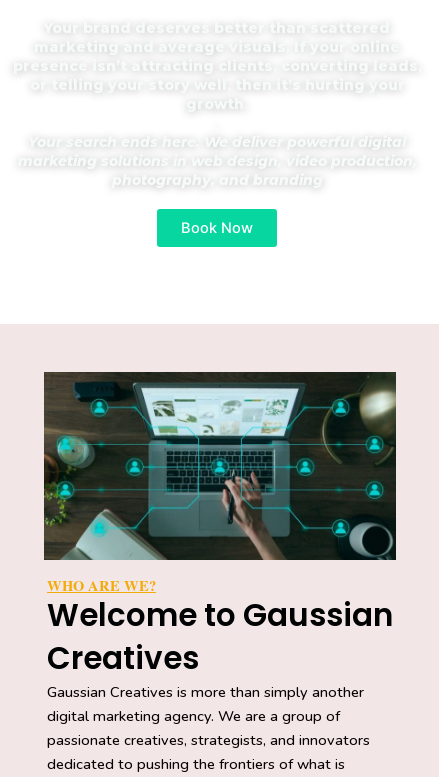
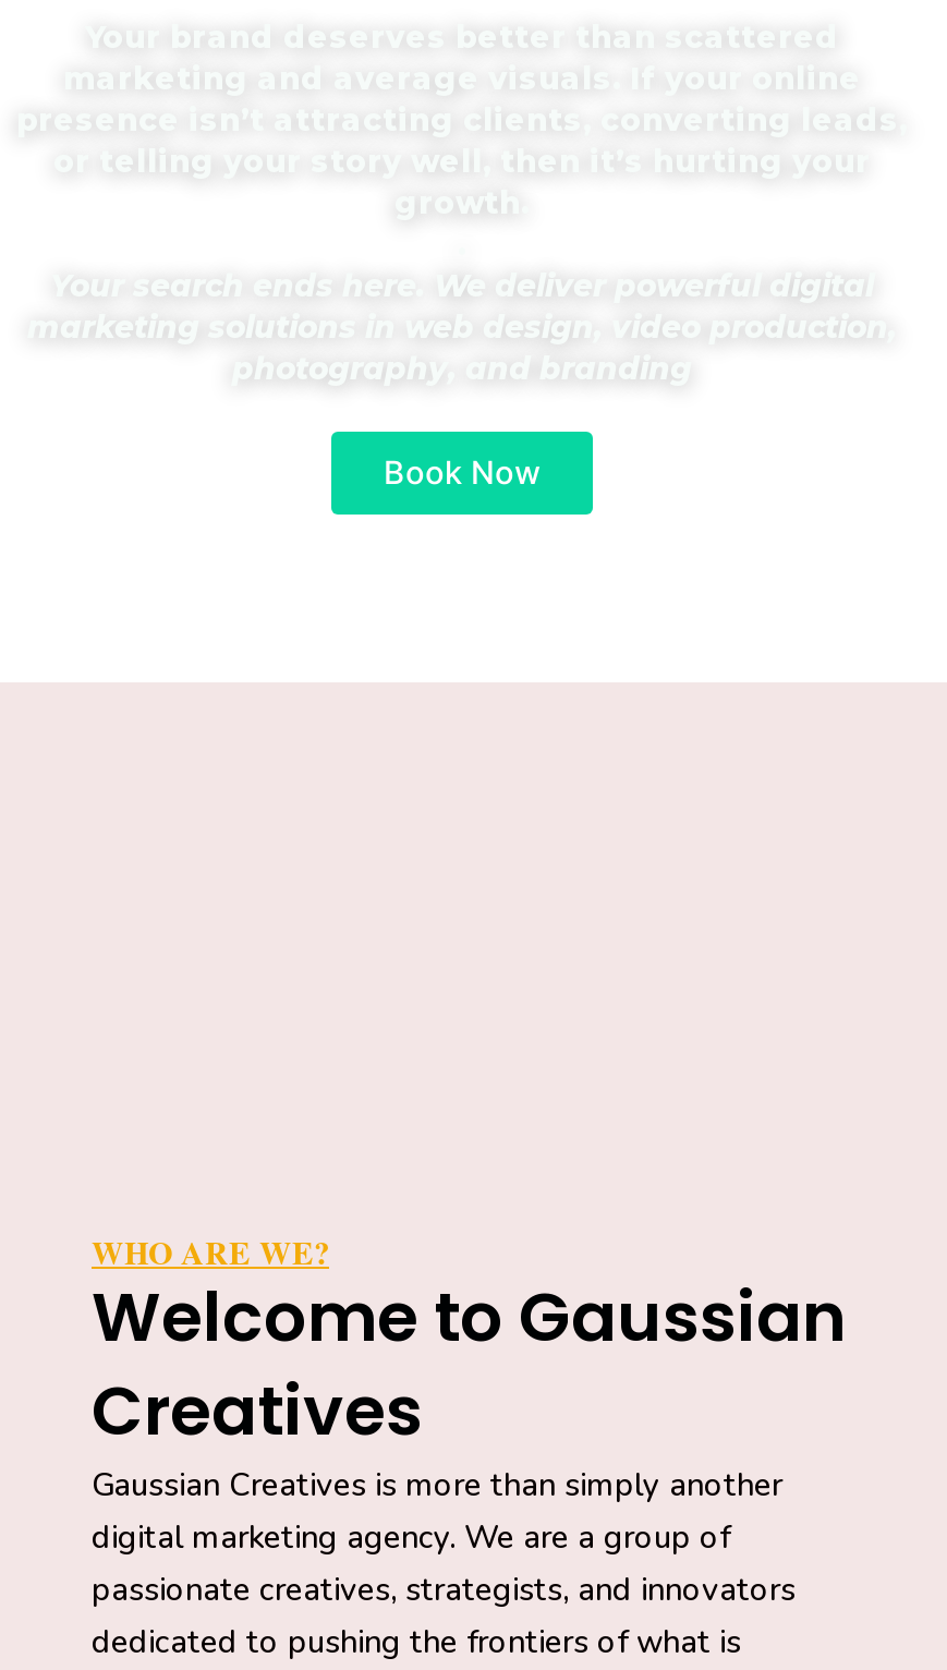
- [image]
